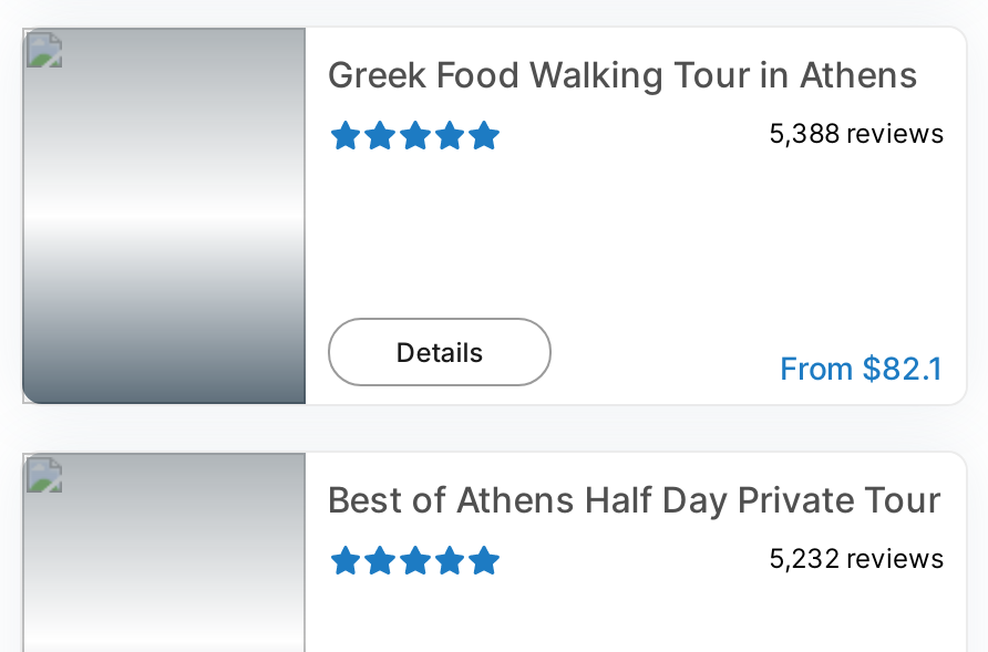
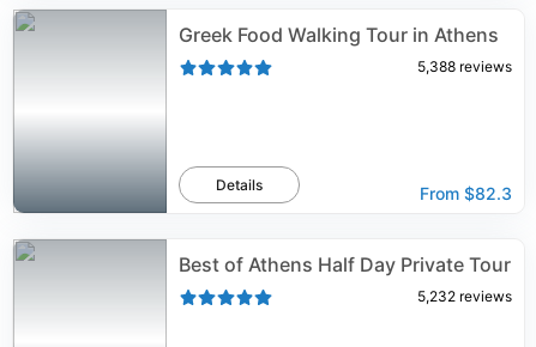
- From $82.1
+ From $82.3
